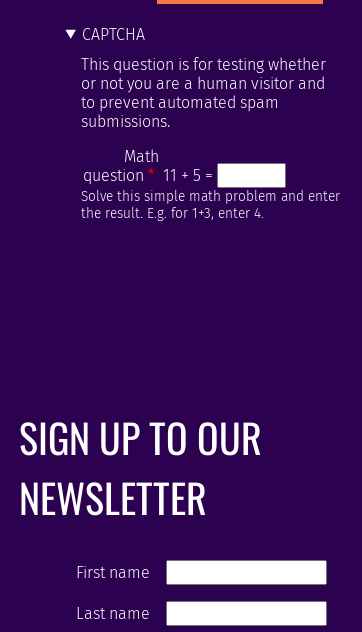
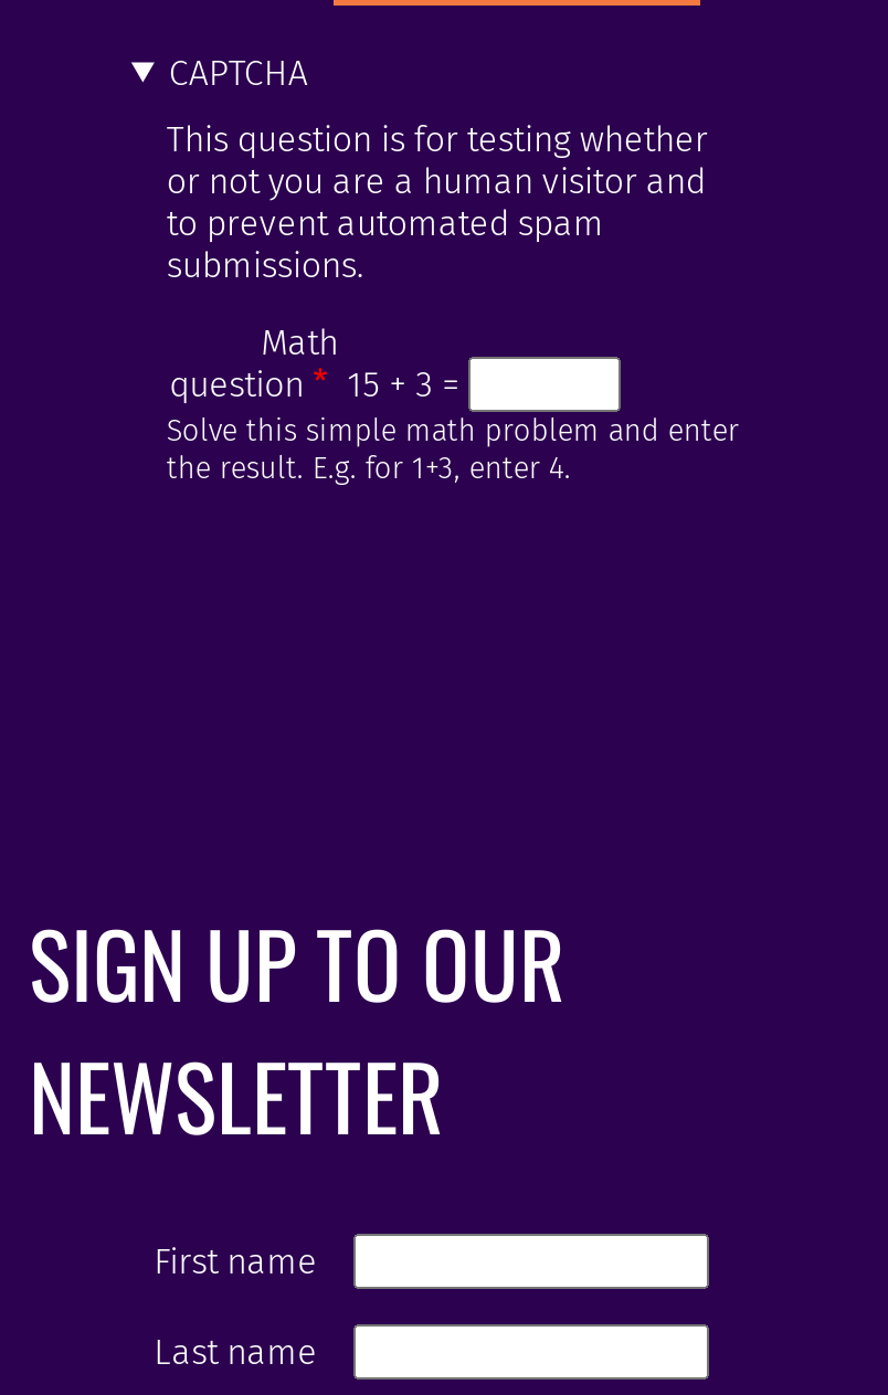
- question 11 + 5 =
+ question 15 + 3 =
